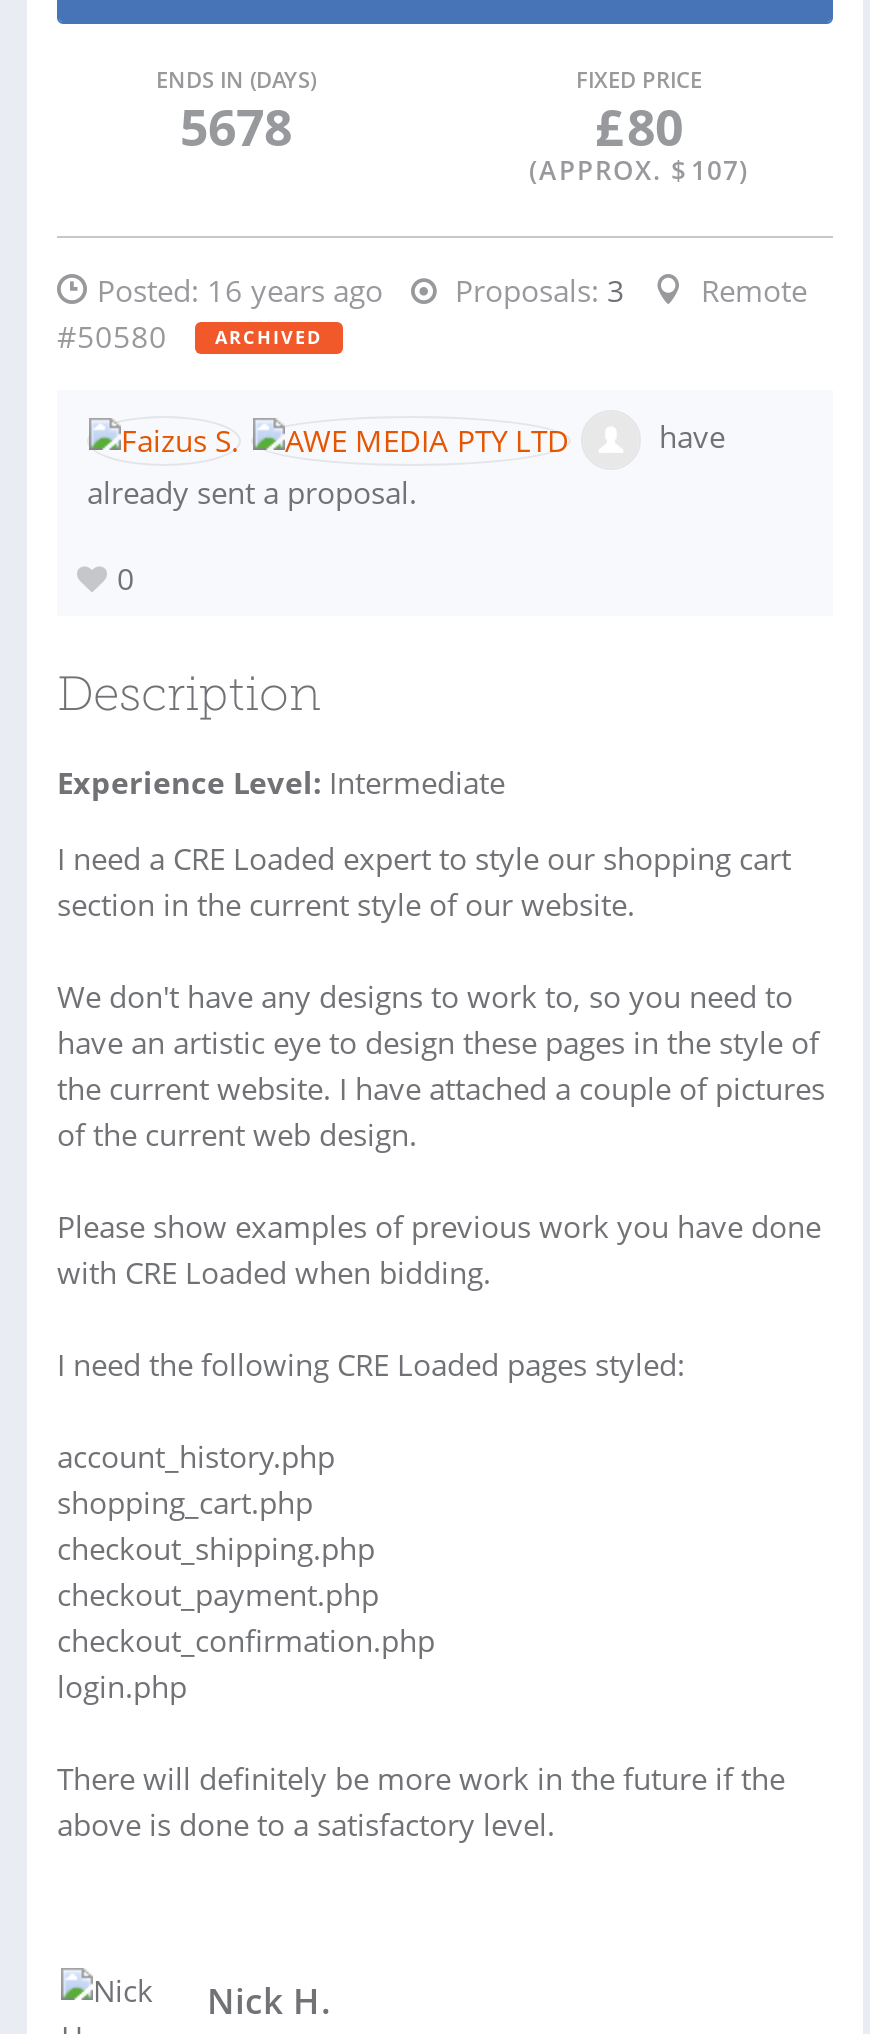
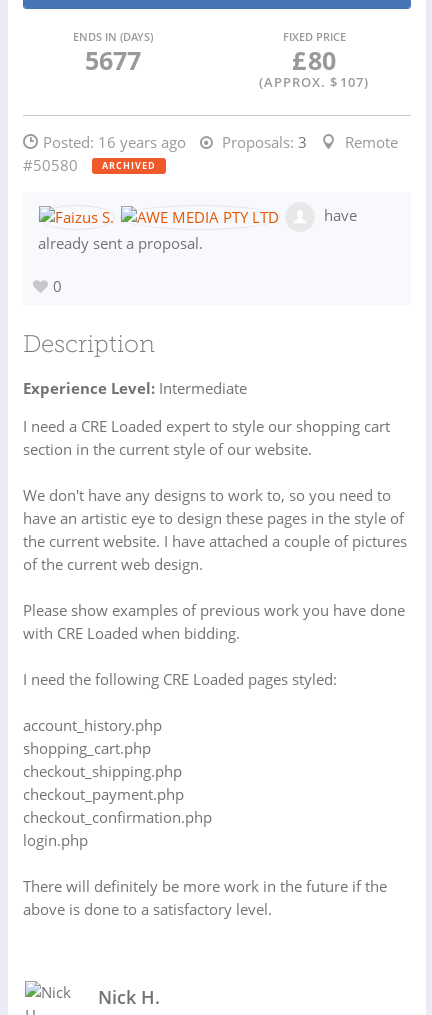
- 5678
+ 5677
